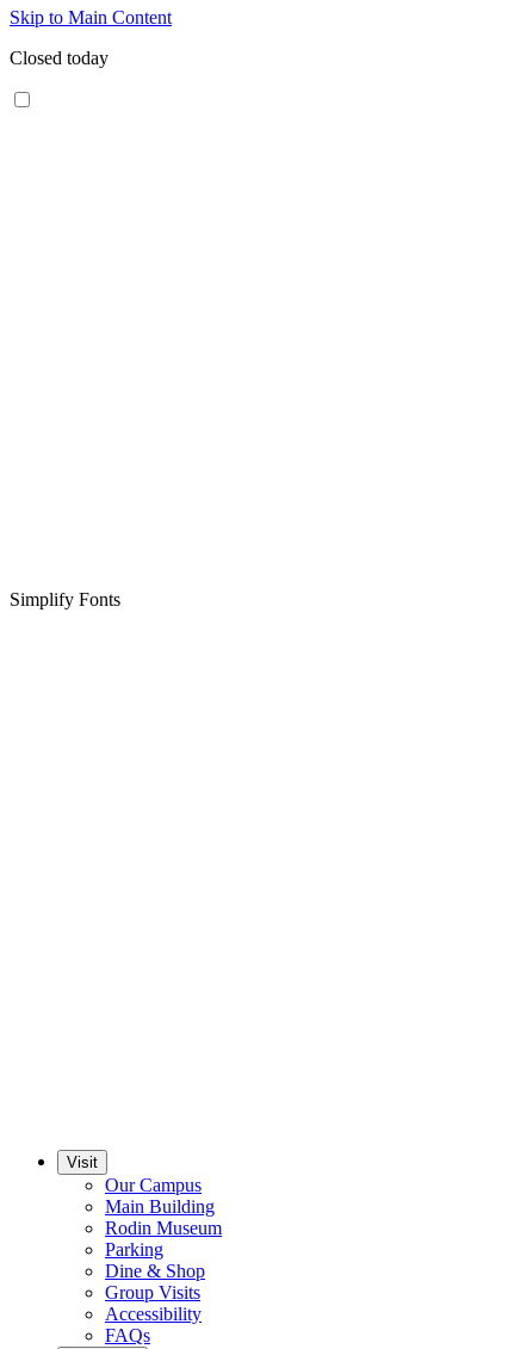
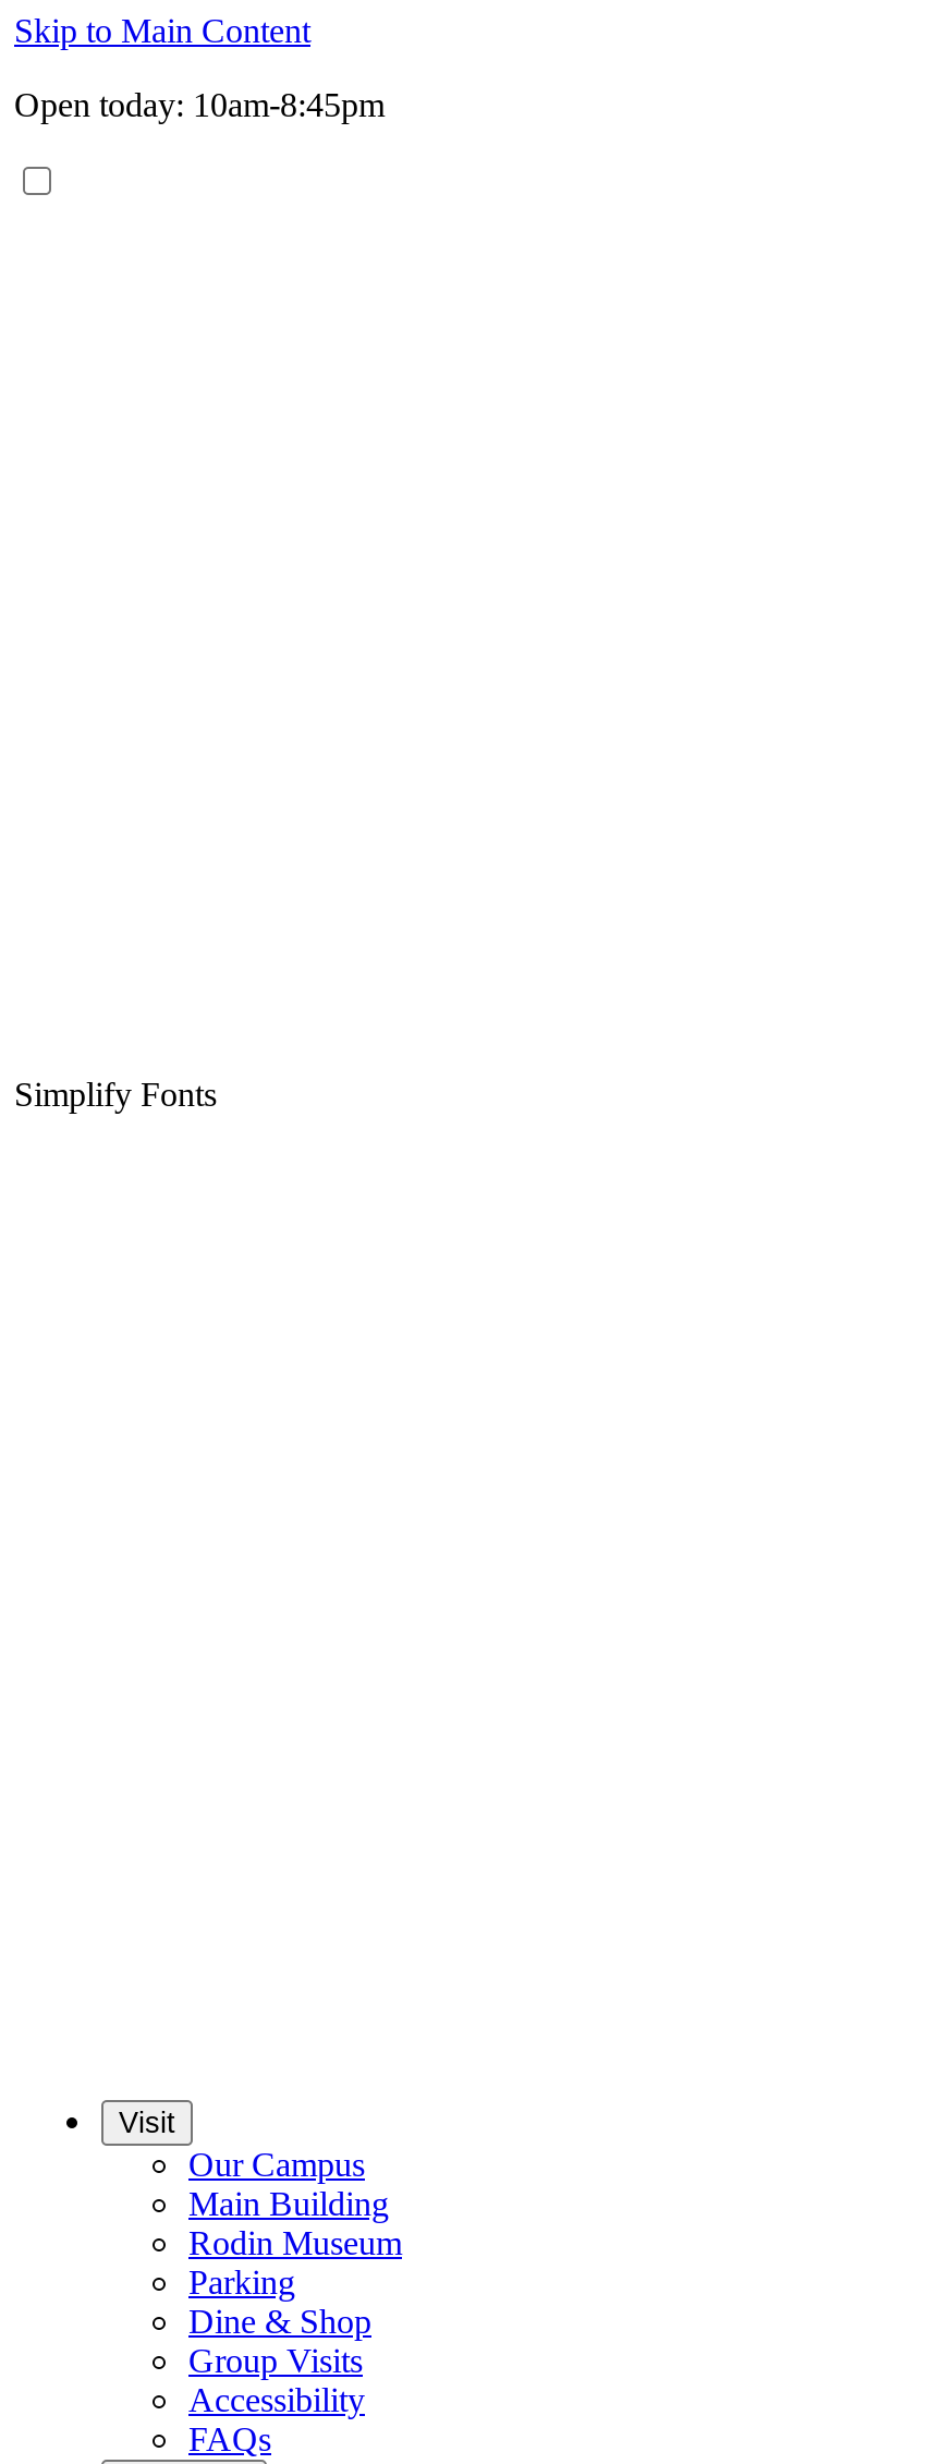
- Closed today
+ Open today: 10am-8:45pm
